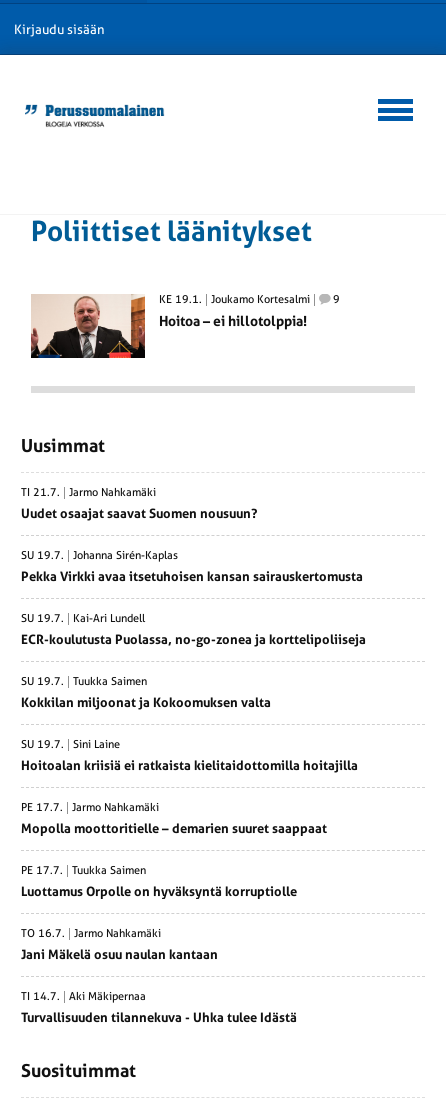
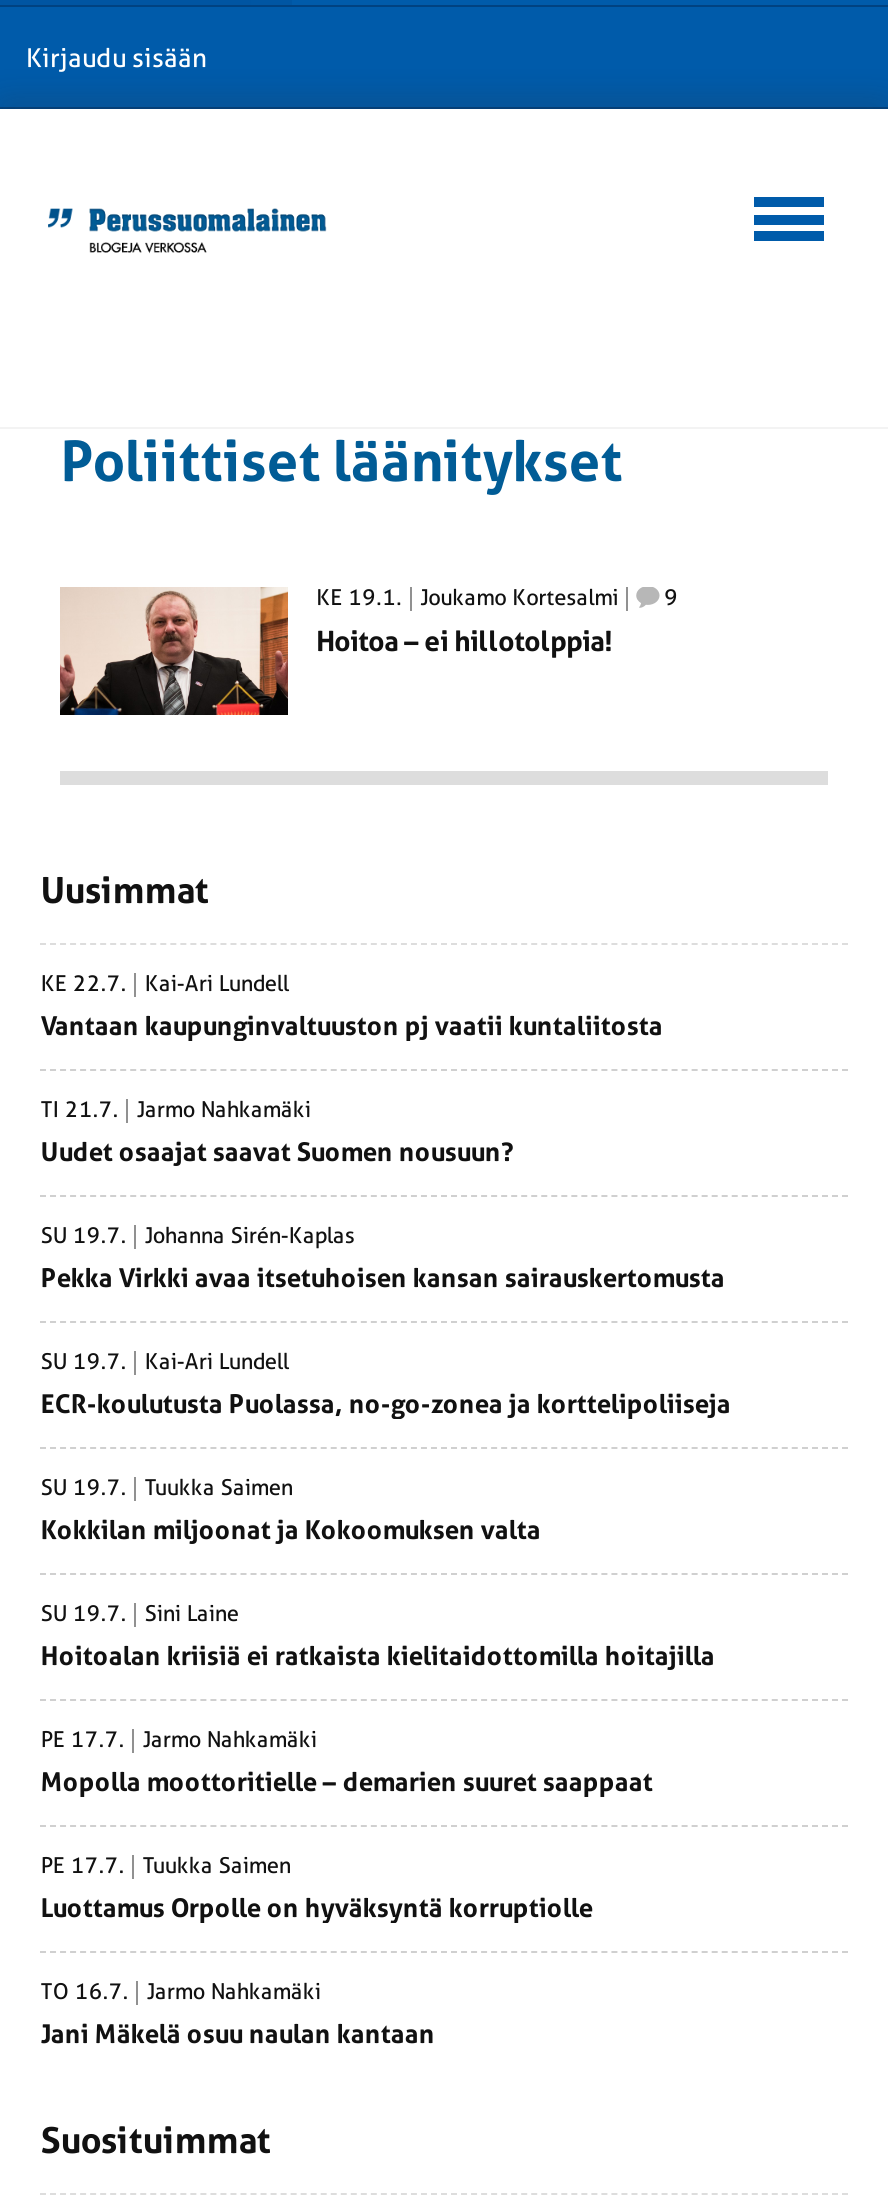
+ KE 22.7.
+ Kai-Ari Lundell
+ Vantaan kaupunginvaltuuston pj vaatii kuntaliitosta

moved down: TI 21.7. | Jarmo Nahkamäki | Uudet osaajat saavat Suomen nousuun? | ... | Jarmo Nahkamäki | Jani Mäkelä osuu naulan kantaan

- TI 14.7.
- Aki Mäkipernaa
- Turvallisuuden tilannekuva - Uhka tulee Idästä
